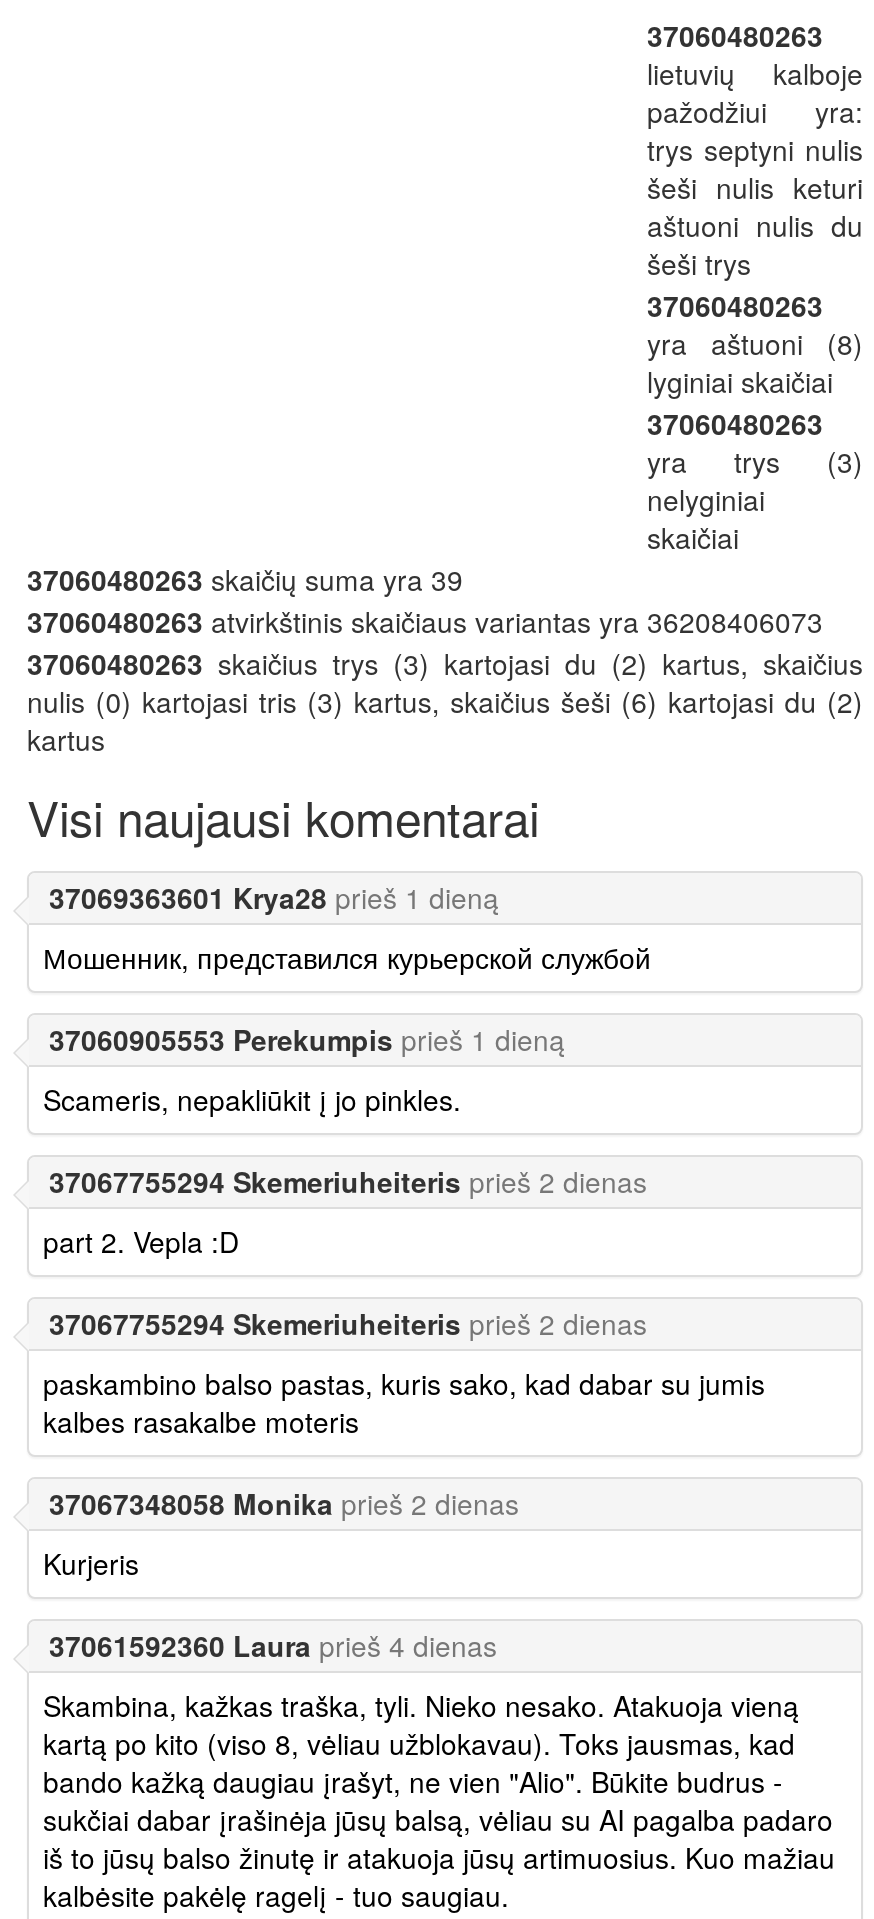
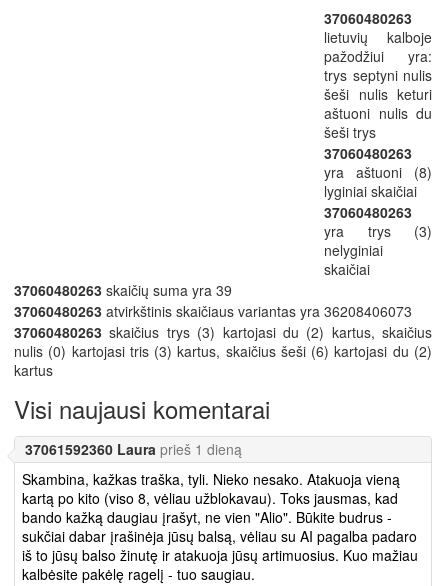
- 37069363601 Krya28 prieš 1 dieną
- Мошенник, представился курьерской службой
- 37060905553 Perekumpis prieš 1 dieną
- Scameris, nepakliūkit į jo pinkles.
- 37067755294 Skemeriuheiteris prieš 2 dienas
- part 2. Vepla :D
- 37067755294 Skemeriuheiteris prieš 2 dienas
- paskambino balso pastas, kuris sako, kad dabar su jumis
- kalbes rasakalbe moteris
- 37067348058 Monika prieš 2 dienas
- Kurjeris
- 37061592360 Laura prieš 4 dienas
+ 37061592360 Laura prieš 1 dieną
